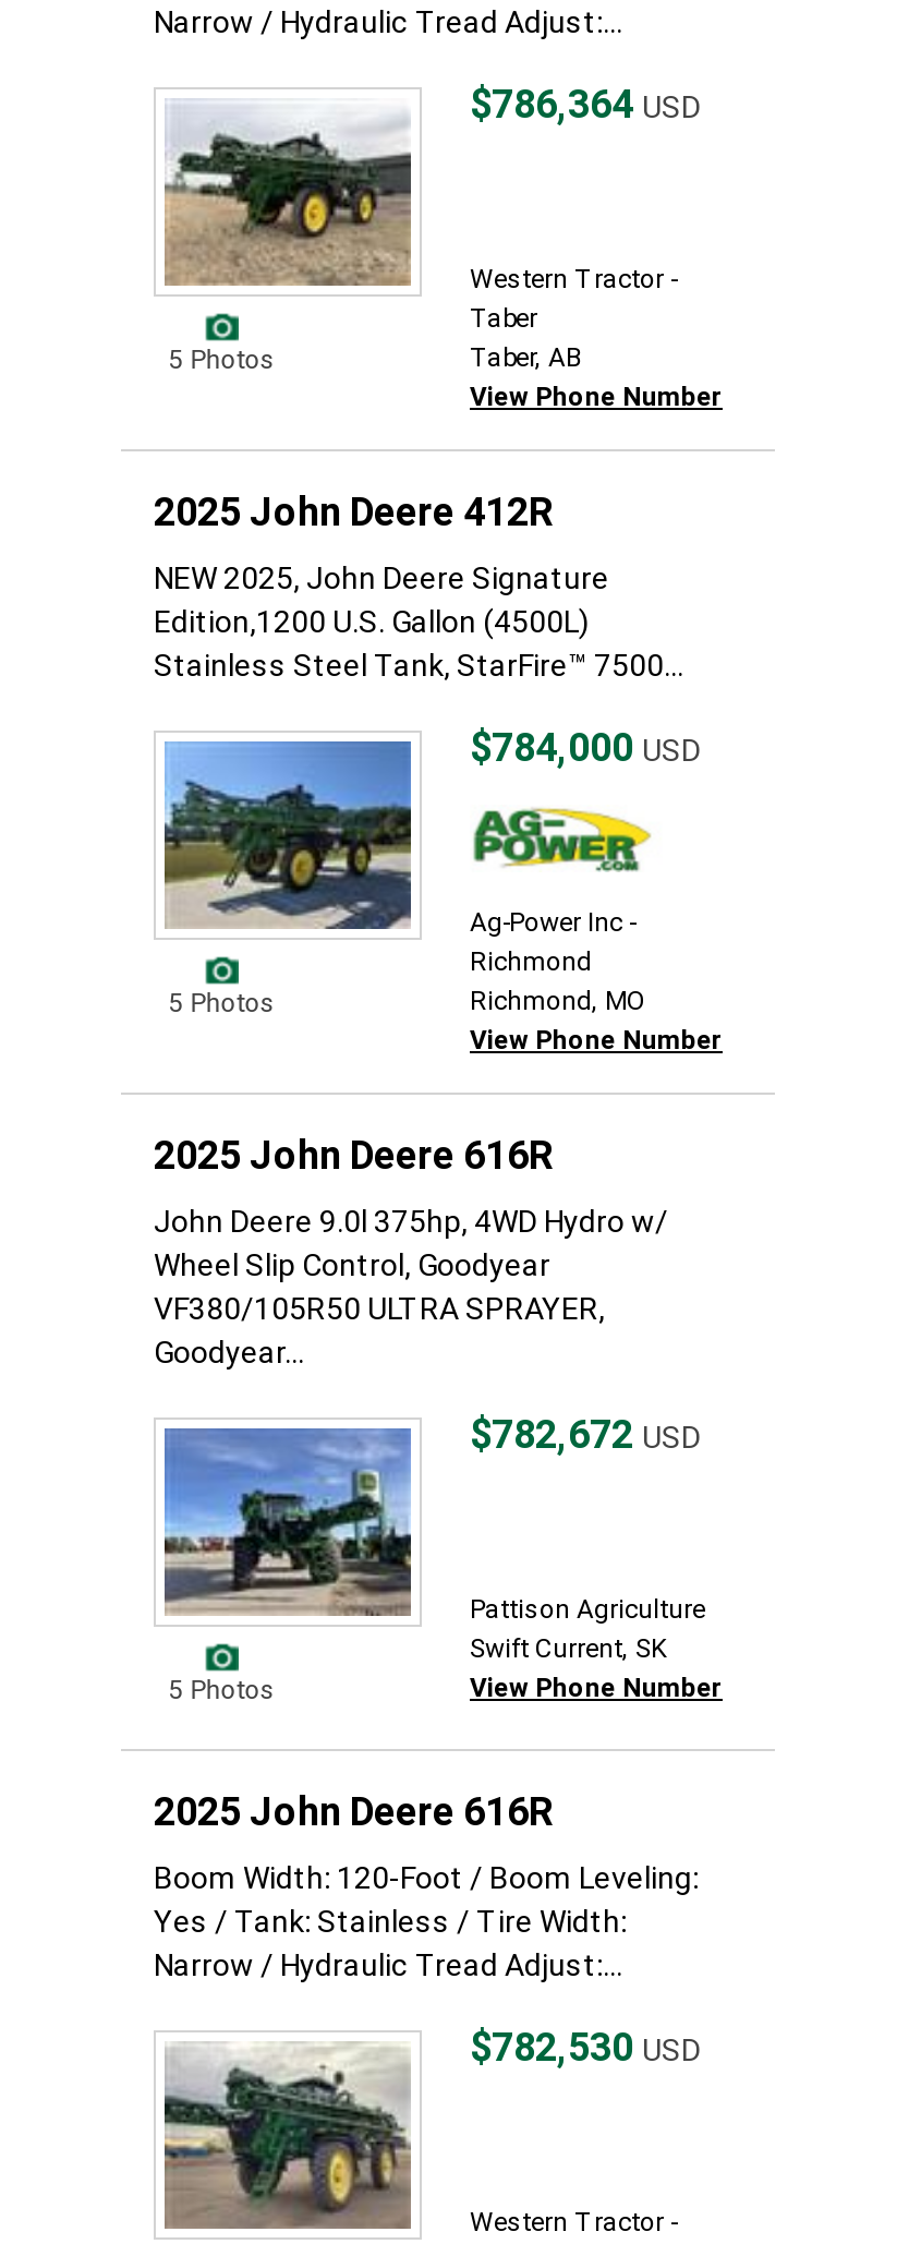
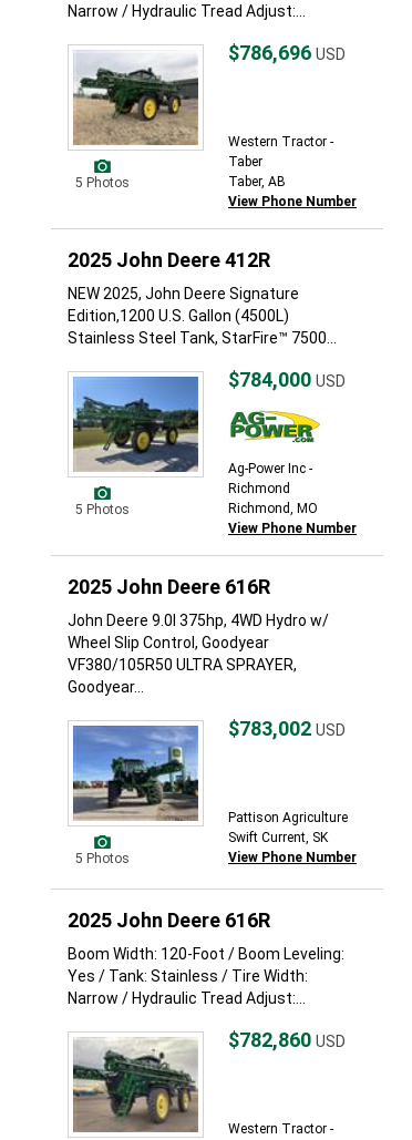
- $786,364 USD
+ $786,696 USD

- $782,672 USD
+ $783,002 USD

- $782,530 USD
+ $782,860 USD
